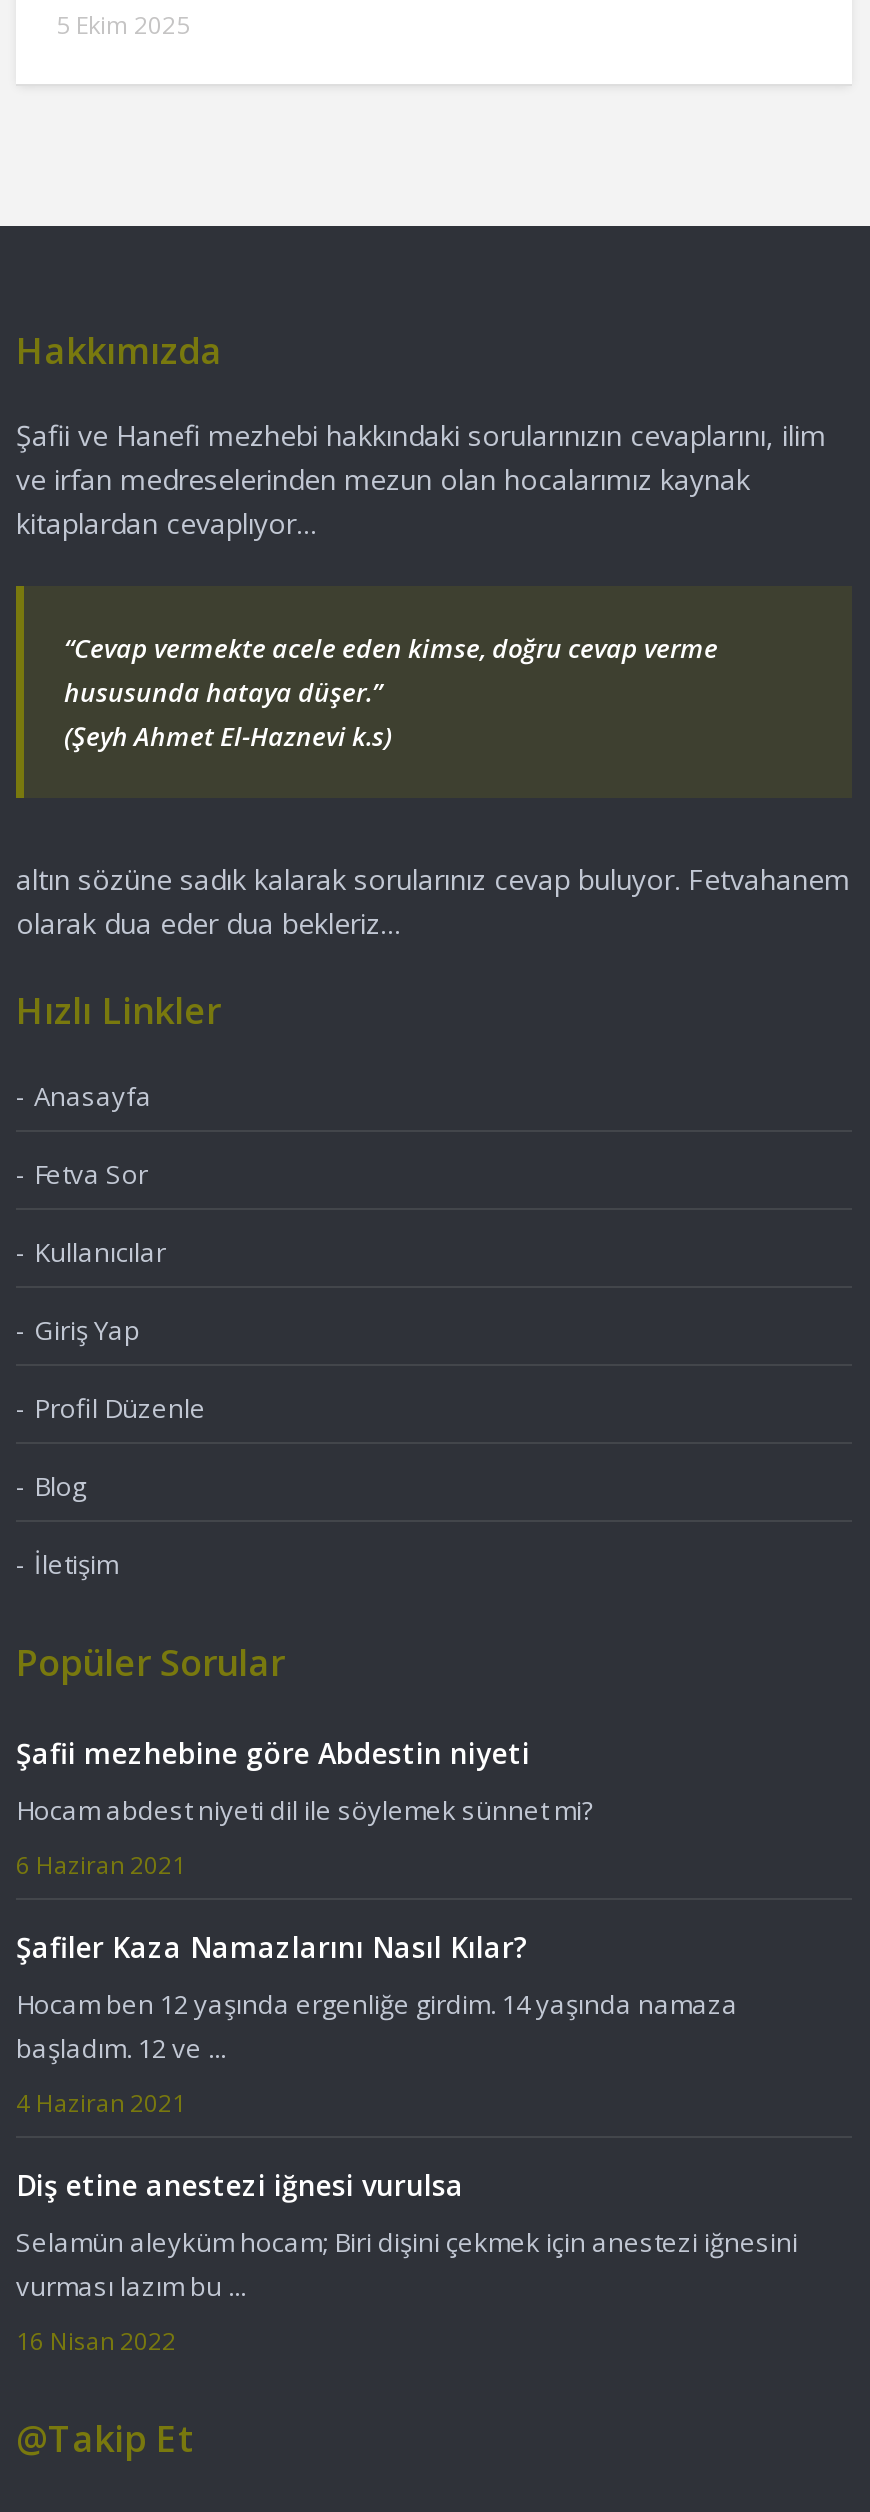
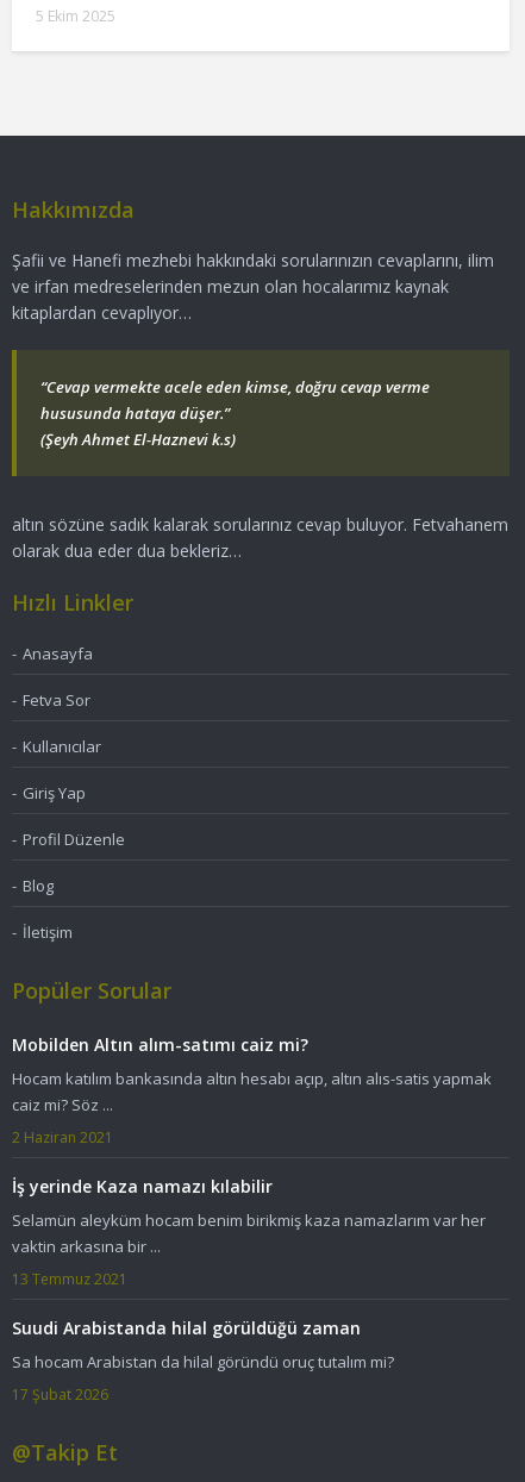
- Şafii mezhebine göre Abdestin niyeti
+ Mobilden Altın alım-satımı caiz mi?

- Hocam abdest niyeti dil ile söylemek sünnet mi?
+ Hocam katılım bankasında altın hesabı açıp, altın alıs-satis yapmak
+ caiz mi? Söz ...

- 6 Haziran 2021
+ 2 Haziran 2021

- Şafiler Kaza Namazlarını Nasıl Kılar?
+ İş yerinde Kaza namazı kılabilir

- Hocam ben 12 yaşında ergenliğe girdim. 14 yaşında namaza
- başladım. 12 ve ...
+ Selamün aleyküm hocam benim birikmiş kaza namazlarım var her
+ vaktin arkasına bir ...

- 4 Haziran 2021
+ 13 Temmuz 2021

- Diş etine anestezi iğnesi vurulsa
+ Suudi Arabistanda hilal görüldüğü zaman

- Selamün aleyküm hocam; Biri dişini çekmek için anestezi iğnesini
- vurması lazım bu ...
+ Sa hocam Arabistan da hilal göründü oruç tutalım mi?

- 16 Nisan 2022
+ 17 Şubat 2026
